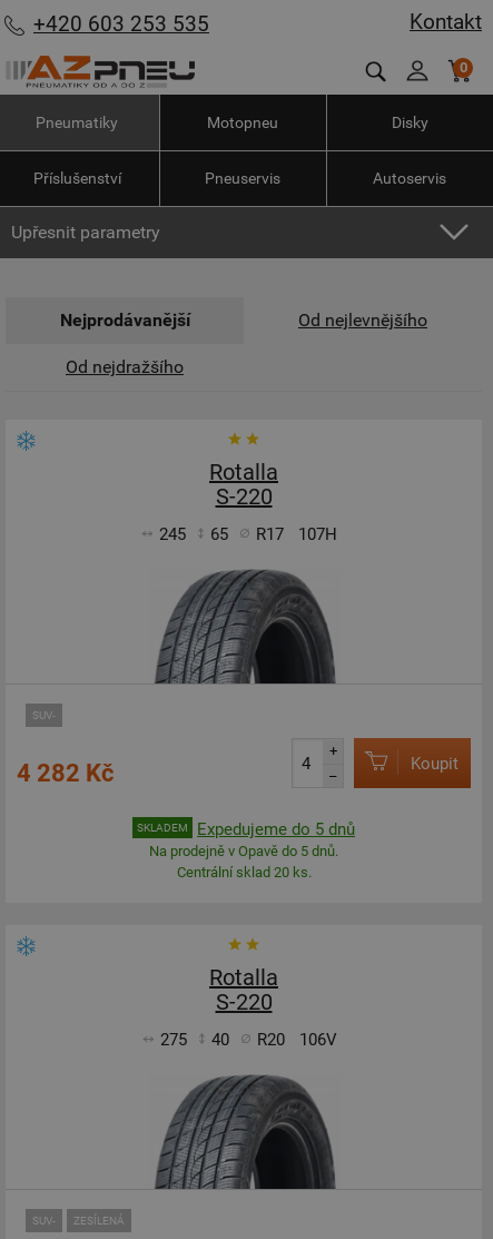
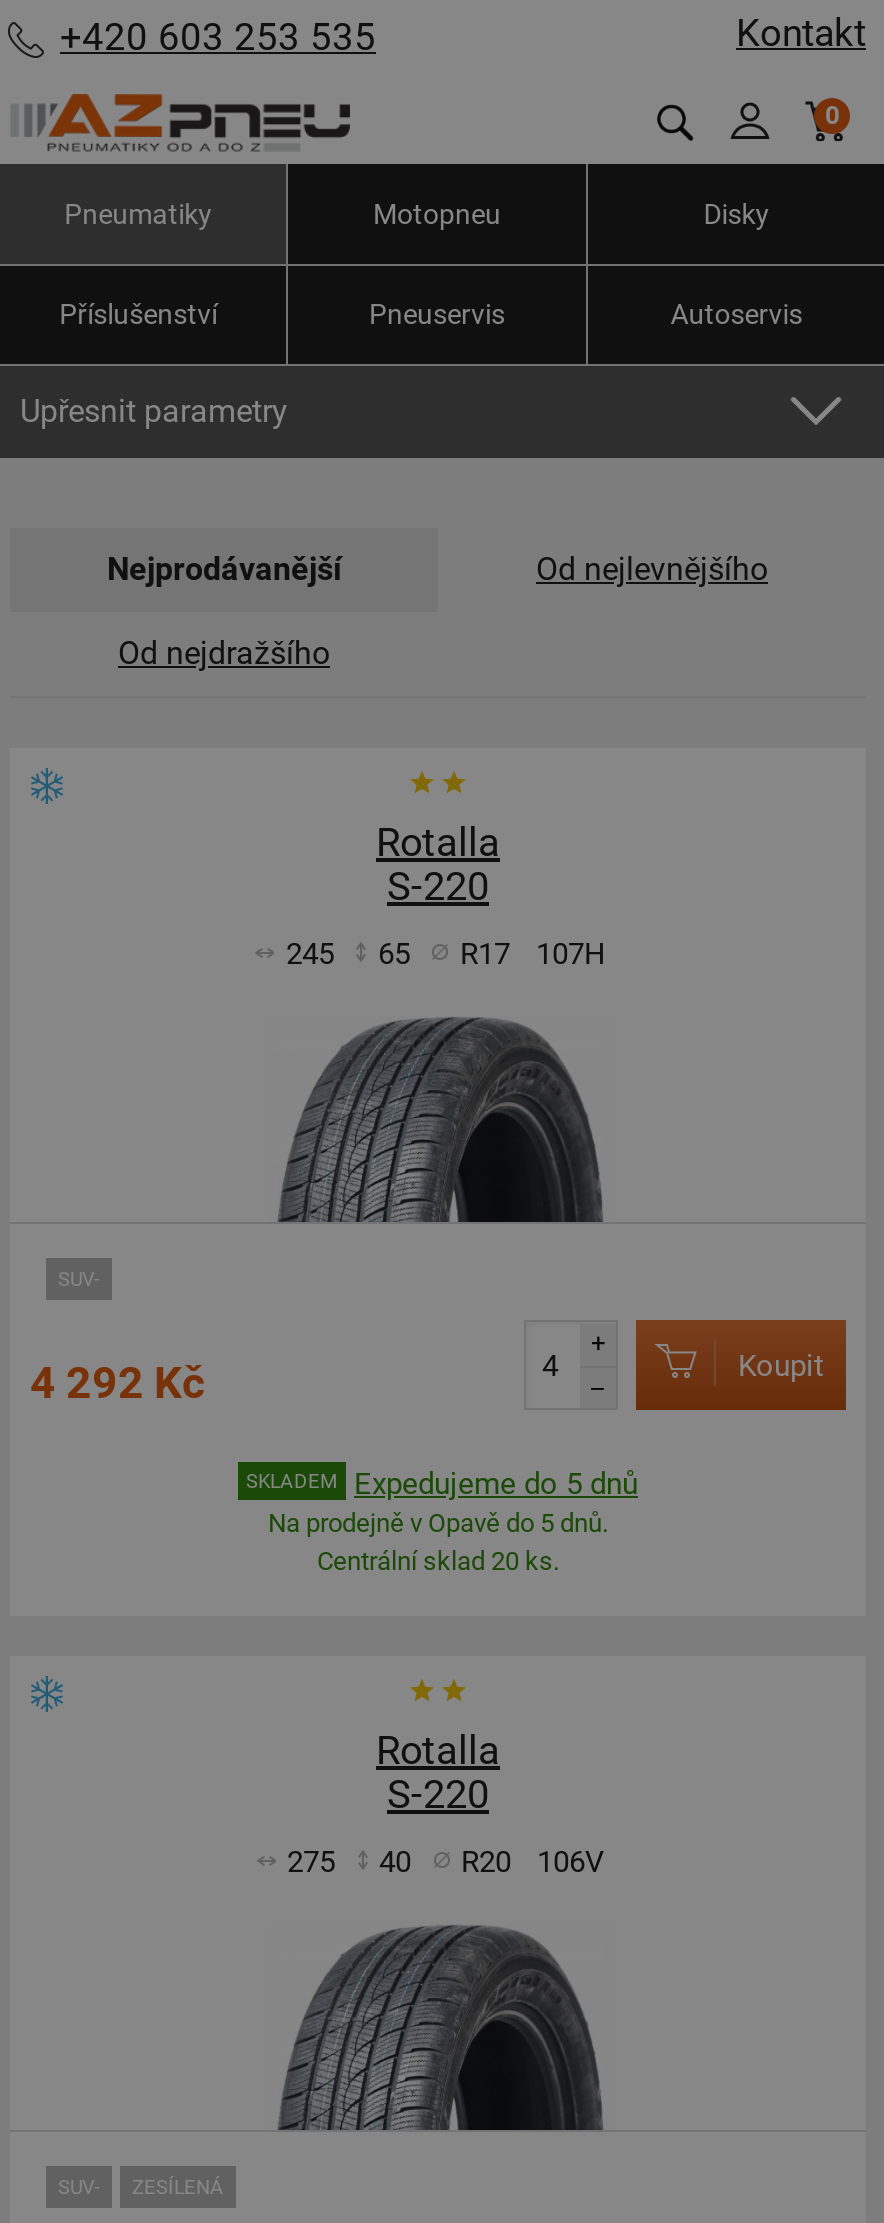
- 4 282 Kč
+ 4 292 Kč
